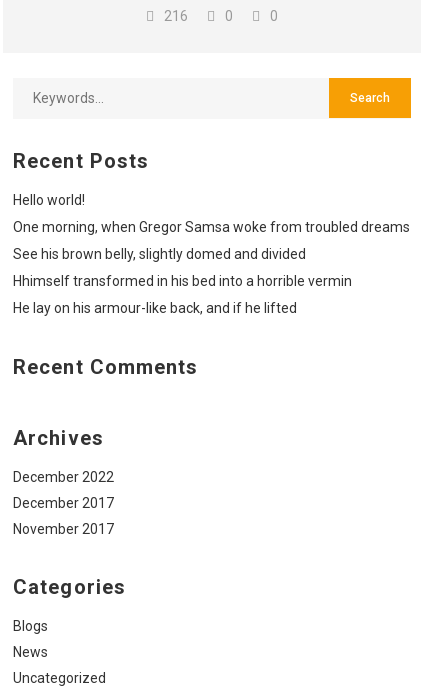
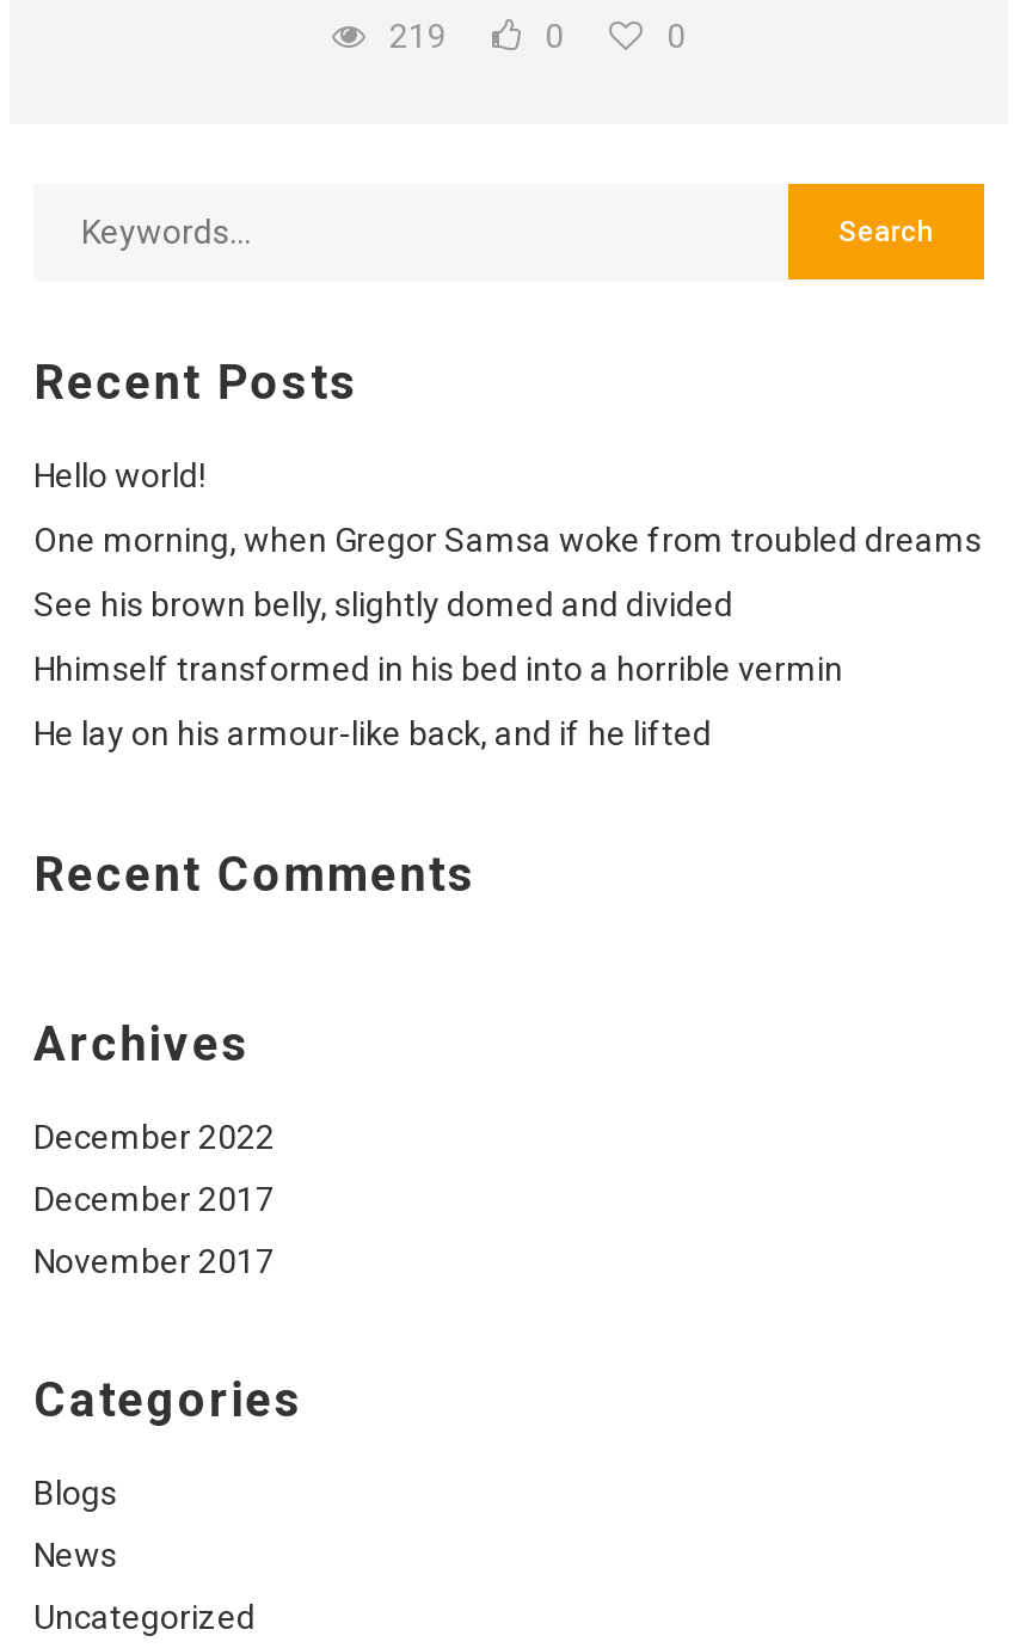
- 216
+ 219
